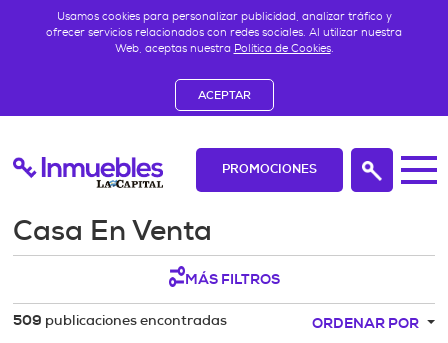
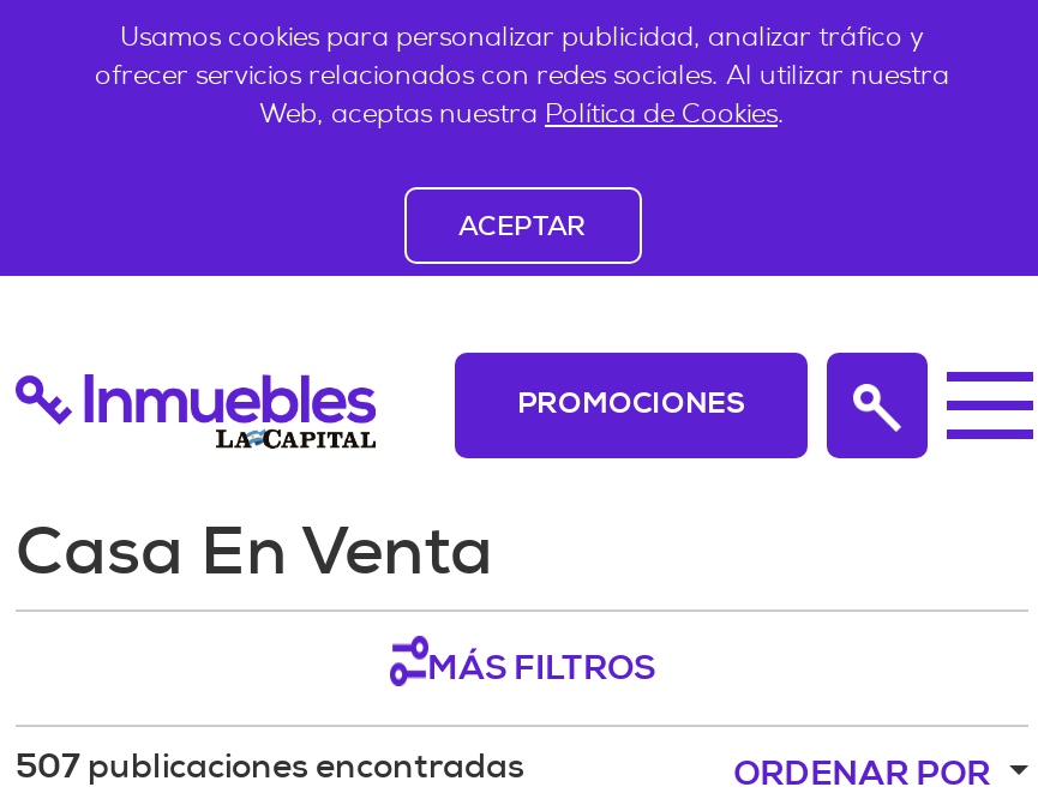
- 509 publicaciones encontradas
+ 507 publicaciones encontradas
